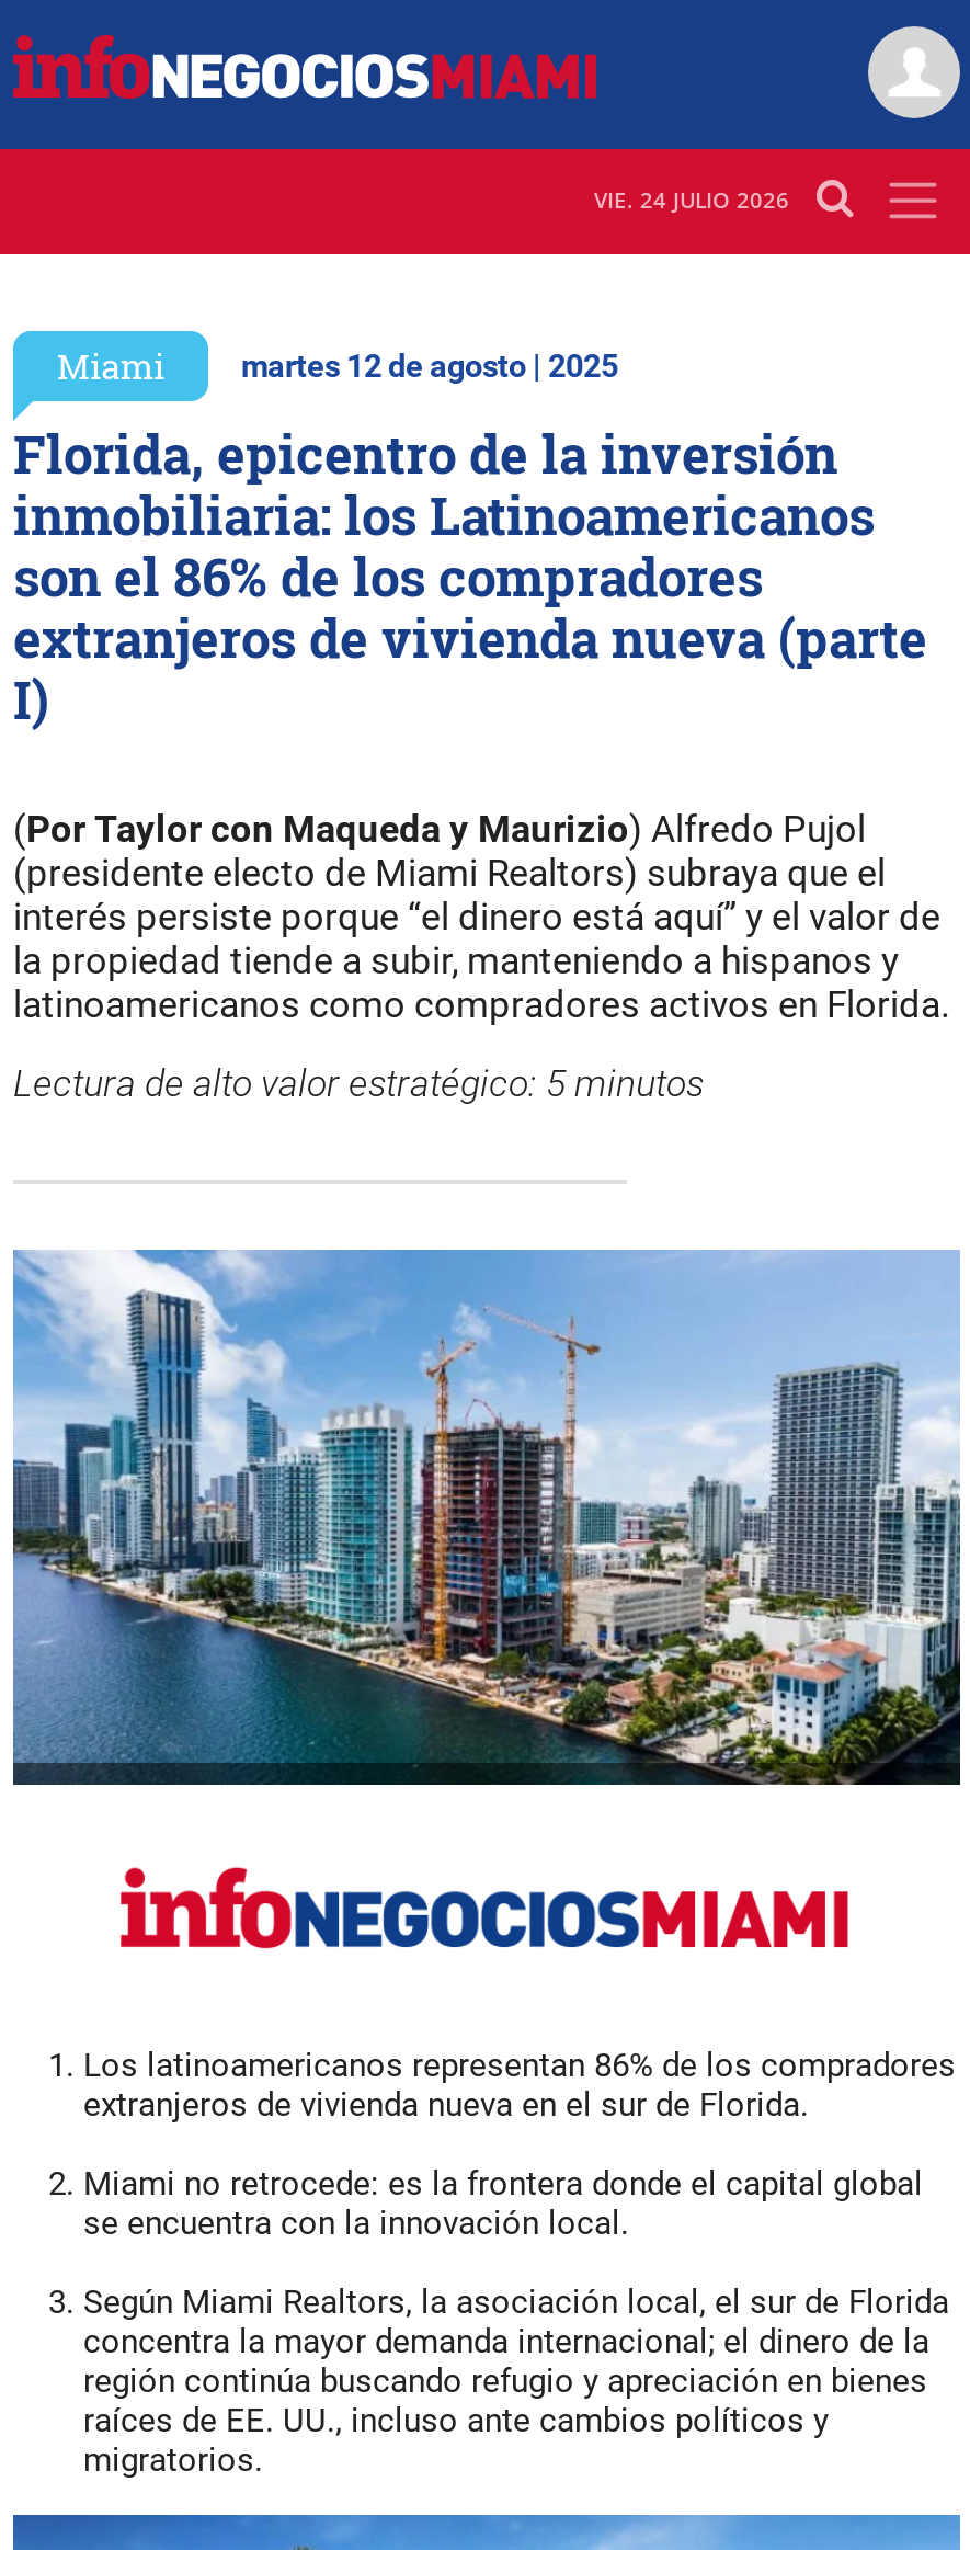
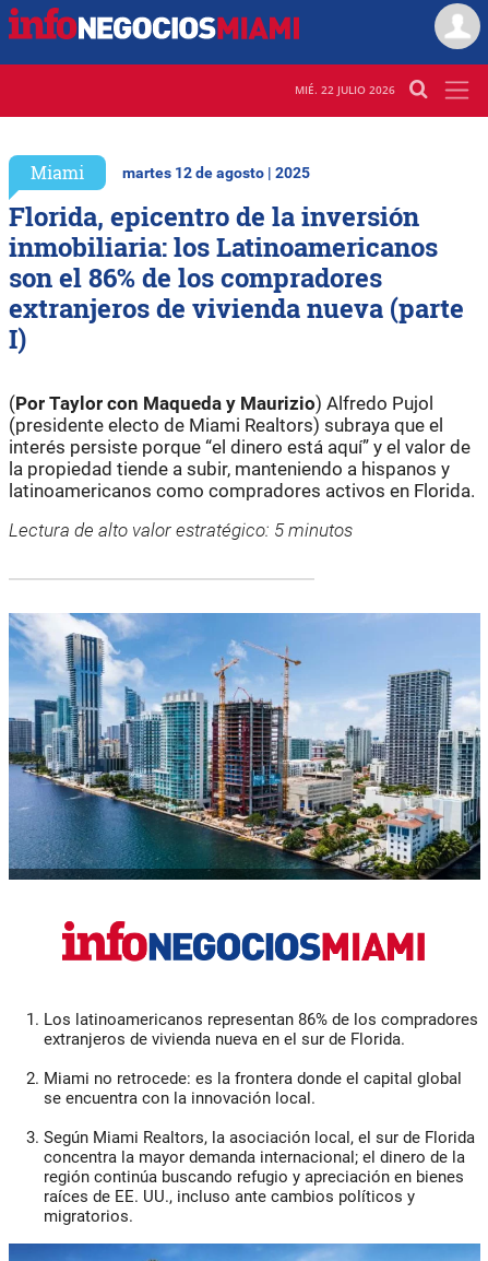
- VIE. 24 JULIO 2026
+ MIÉ. 22 JULIO 2026
